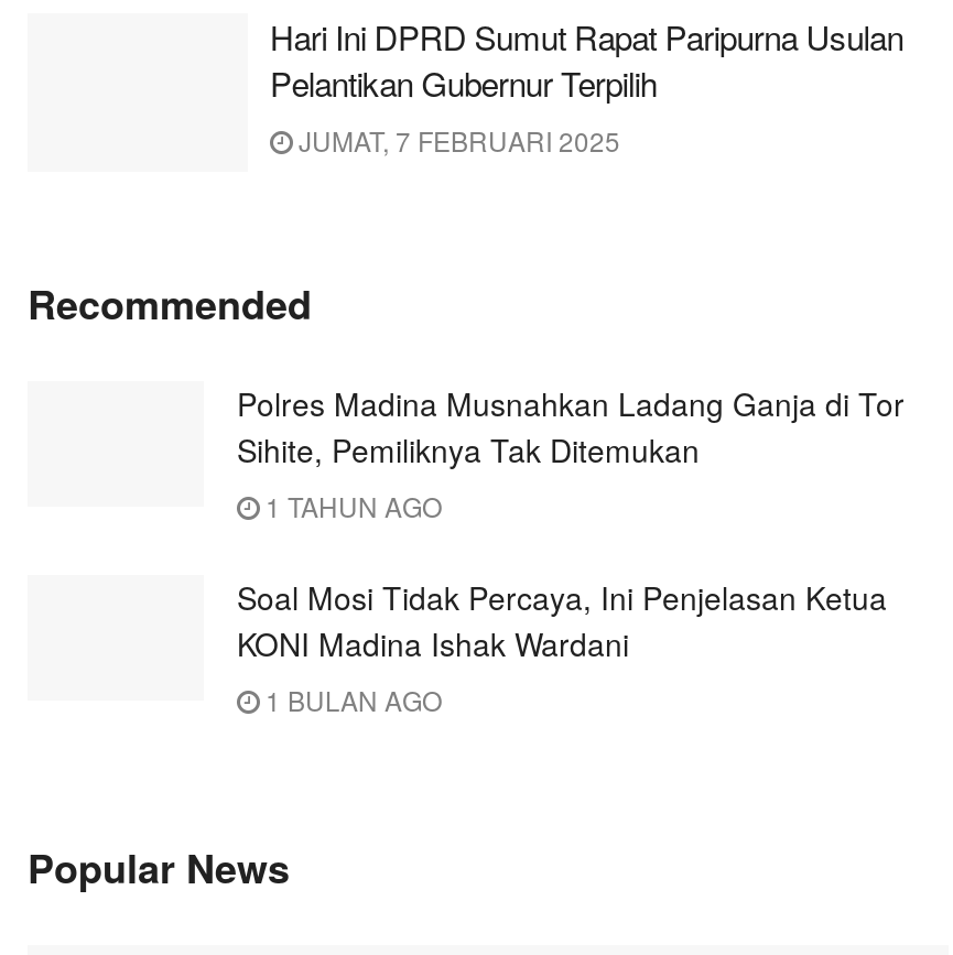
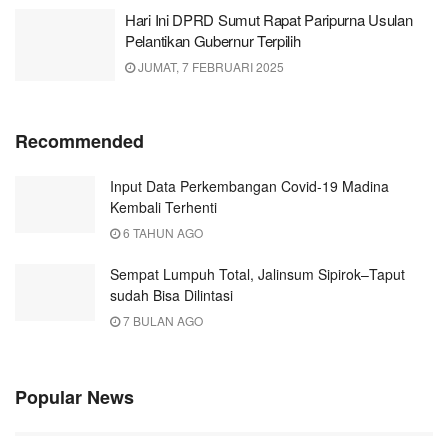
- Polres Madina Musnahkan Ladang Ganja di Tor
- Sihite, Pemiliknya Tak Ditemukan
- 1 TAHUN AGO
+ Input Data Perkembangan Covid-19 Madina
+ Kembali Terhenti
+ 6 TAHUN AGO

- Soal Mosi Tidak Percaya, Ini Penjelasan Ketua
- KONI Madina Ishak Wardani
- 1 BULAN AGO
+ Sempat Lumpuh Total, Jalinsum Sipirok–Taput
+ sudah Bisa Dilintasi
+ 7 BULAN AGO
